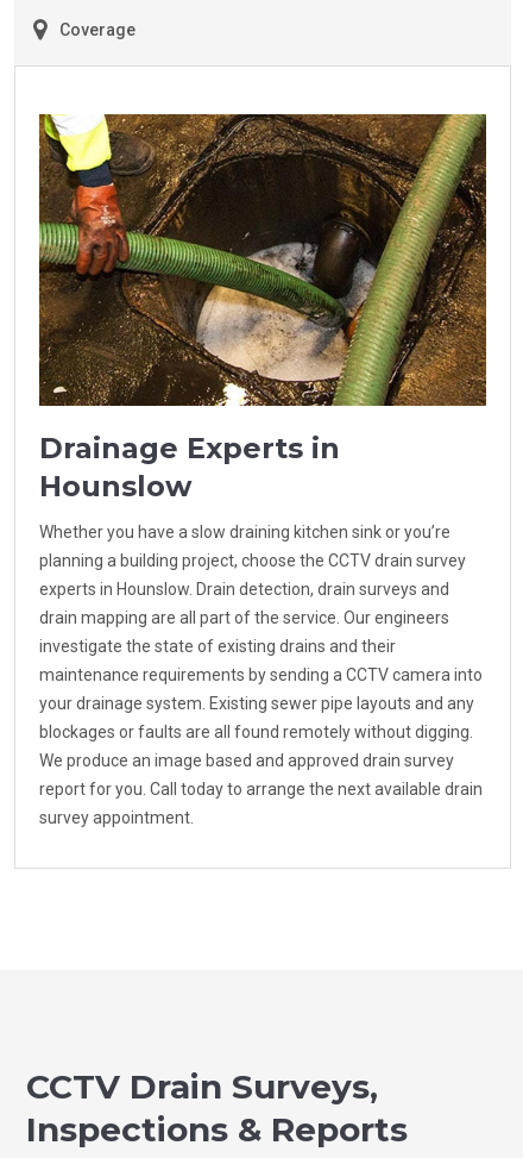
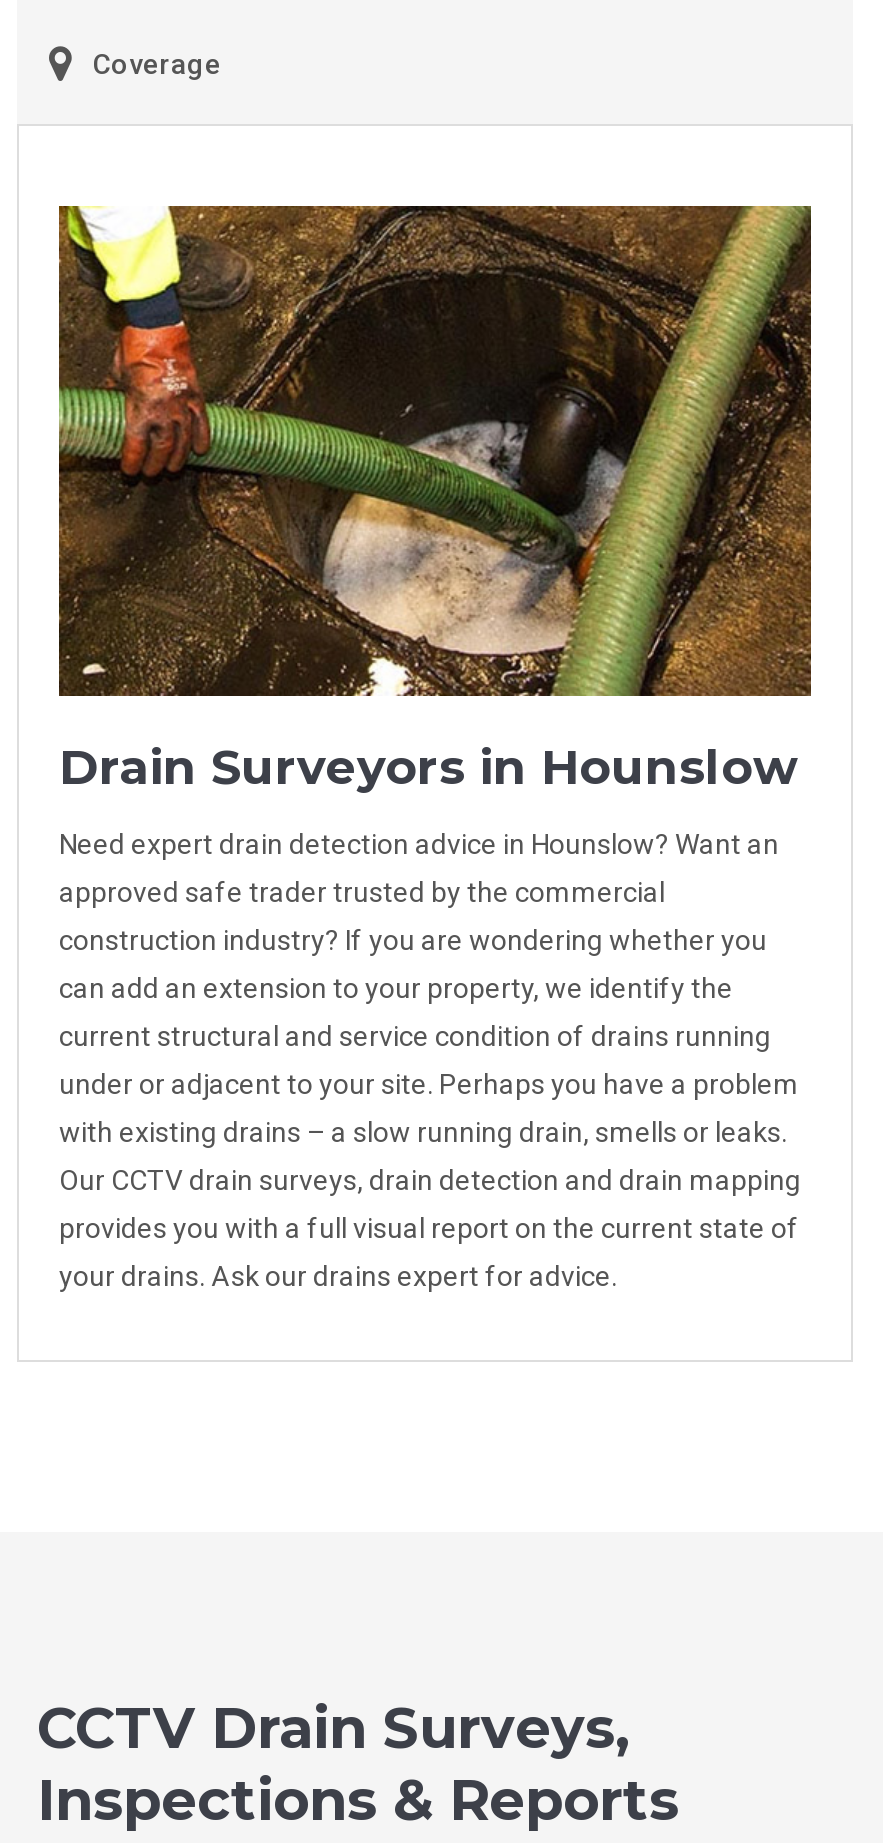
- Drainage Experts in
- Hounslow
- Whether you have a slow draining kitchen sink or you’re
- planning a building project, choose the CCTV drain survey
- experts in Hounslow. Drain detection, drain surveys and
- drain mapping are all part of the service. Our engineers
- investigate the state of existing drains and their
- maintenance requirements by sending a CCTV camera into
- your drainage system. Existing sewer pipe layouts and any
- blockages or faults are all found remotely without digging.
- We produce an image based and approved drain survey
- report for you. Call today to arrange the next available drain
- survey appointment.
+ Drain Surveyors in Hounslow
+ Need expert drain detection advice in Hounslow? Want an
+ approved safe trader trusted by the commercial
+ construction industry? If you are wondering whether you
+ can add an extension to your property, we identify the
+ current structural and service condition of drains running
+ under or adjacent to your site. Perhaps you have a problem
+ with existing drains – a slow running drain, smells or leaks.
+ Our CCTV drain surveys, drain detection and drain mapping
+ provides you with a full visual report on the current state of
+ your drains. Ask our drains expert for advice.
